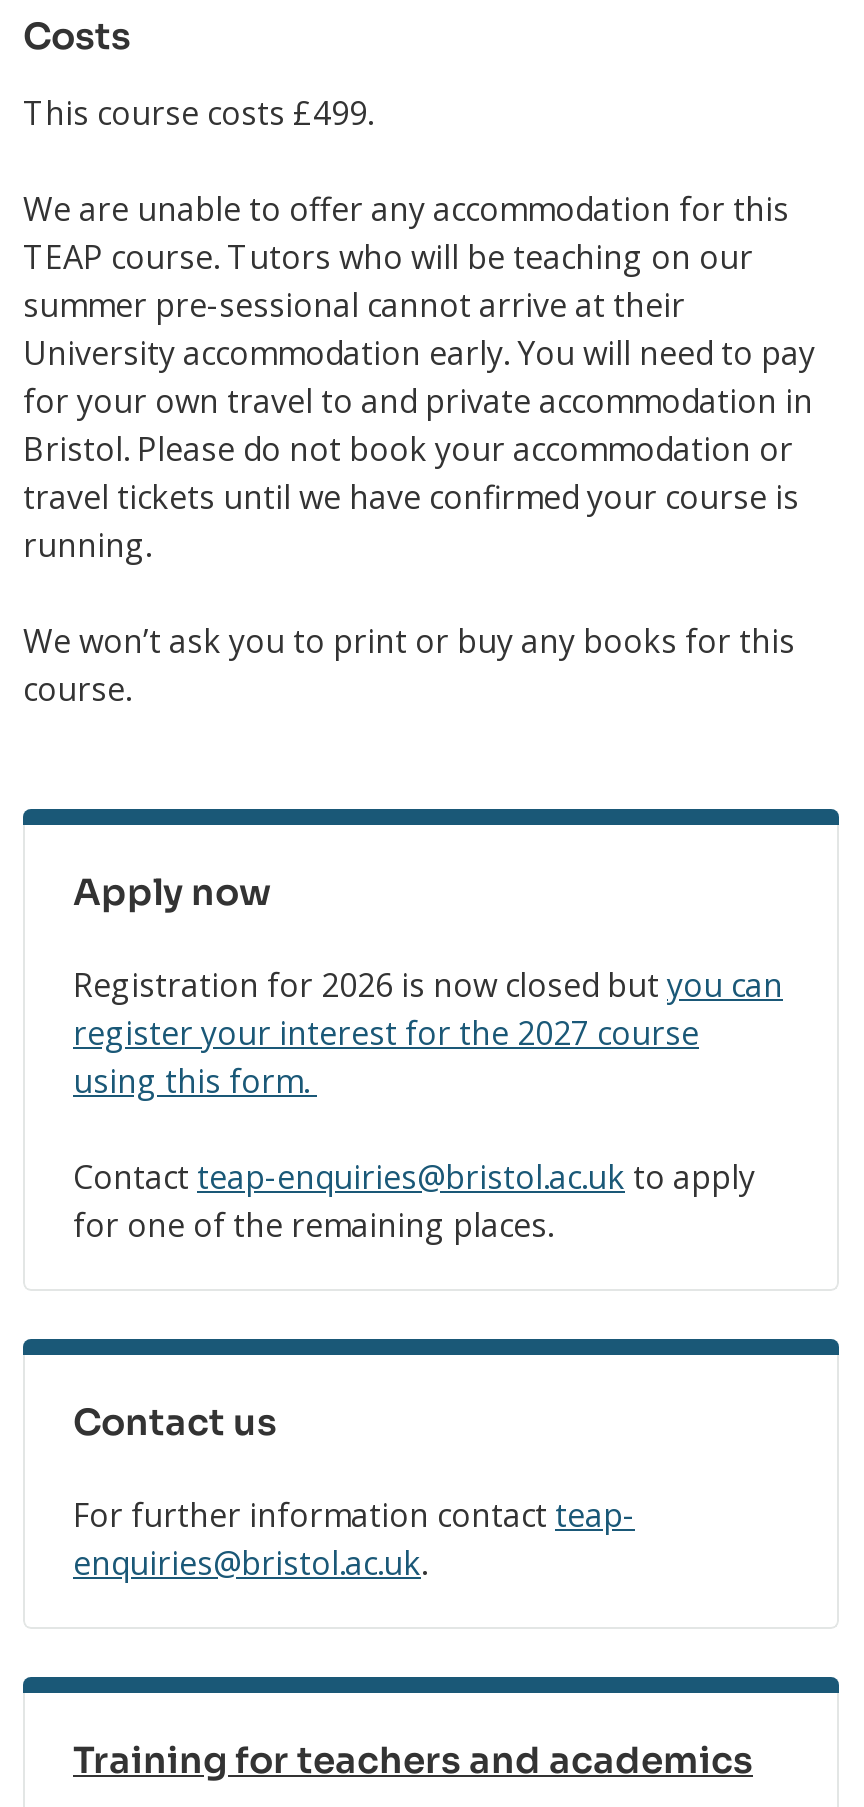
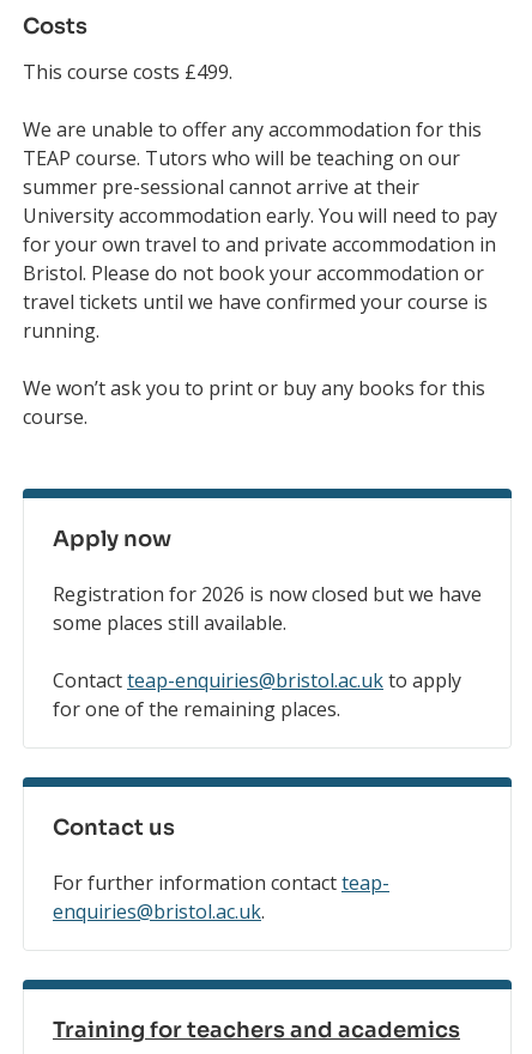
- Registration for 2026 is now closed but you can
- register your interest for the 2027 course
- using this form.
+ Registration for 2026 is now closed but we have
+ some places still available.
